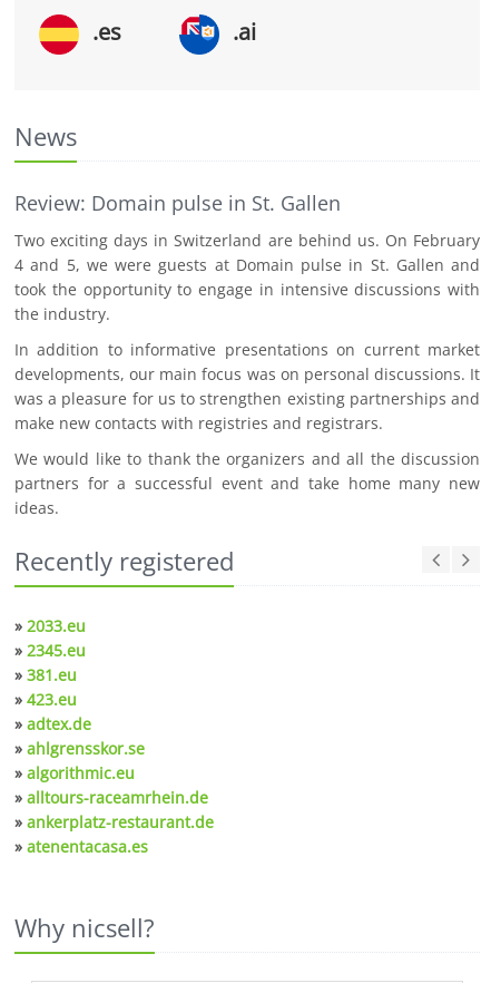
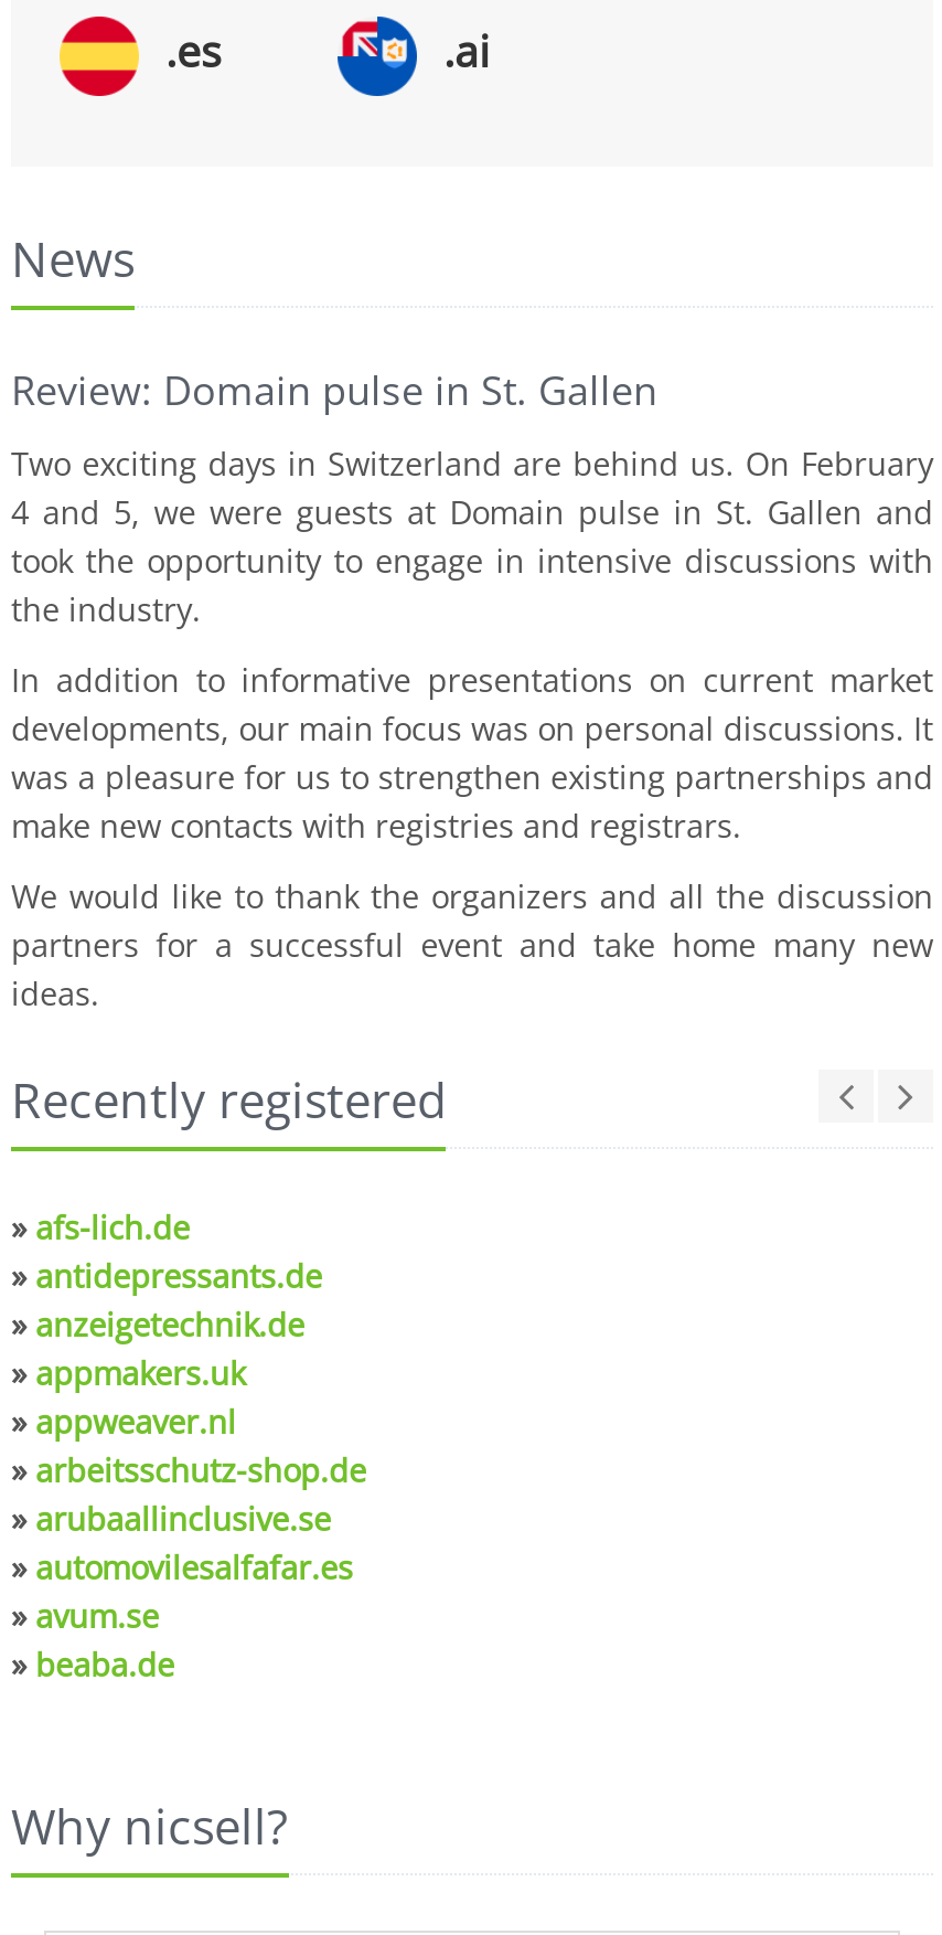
- » 2033.eu
- » 2345.eu
- » 381.eu
- » 423.eu
- » adtex.de
- » ahlgrensskor.se
- » algorithmic.eu
- » alltours-raceamrhein.de
- » ankerplatz-restaurant.de
- » atenentacasa.es
+ » afs-lich.de
+ » antidepressants.de
+ » anzeigetechnik.de
+ » appmakers.uk
+ » appweaver.nl
+ » arbeitsschutz-shop.de
+ » arubaallinclusive.se
+ » automovilesalfafar.es
+ » avum.se
+ » beaba.de
